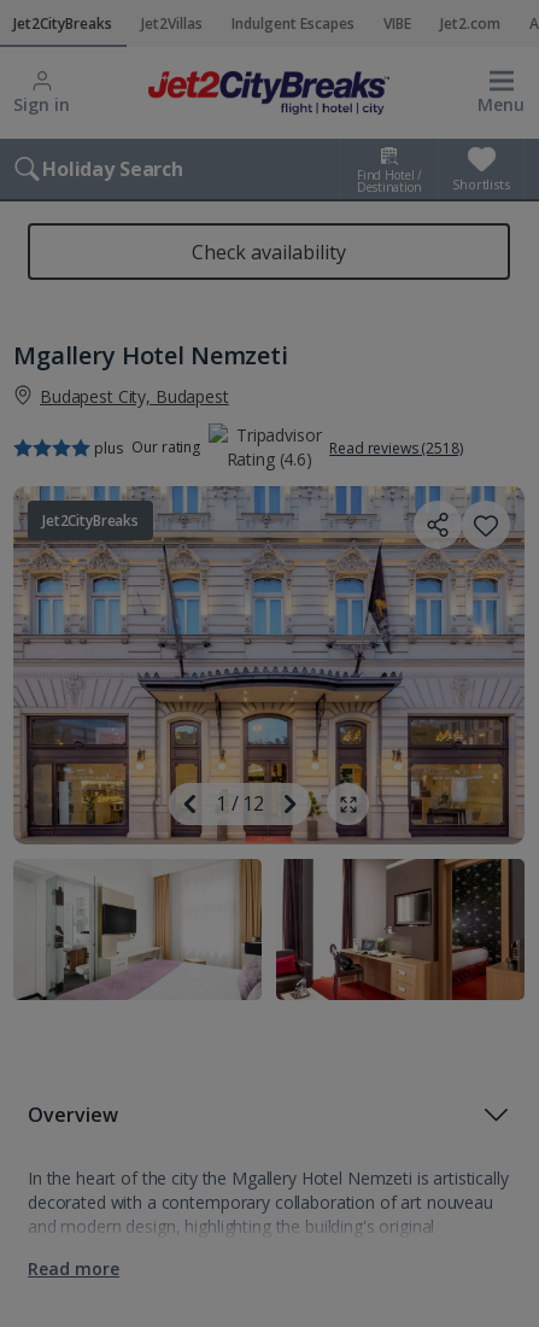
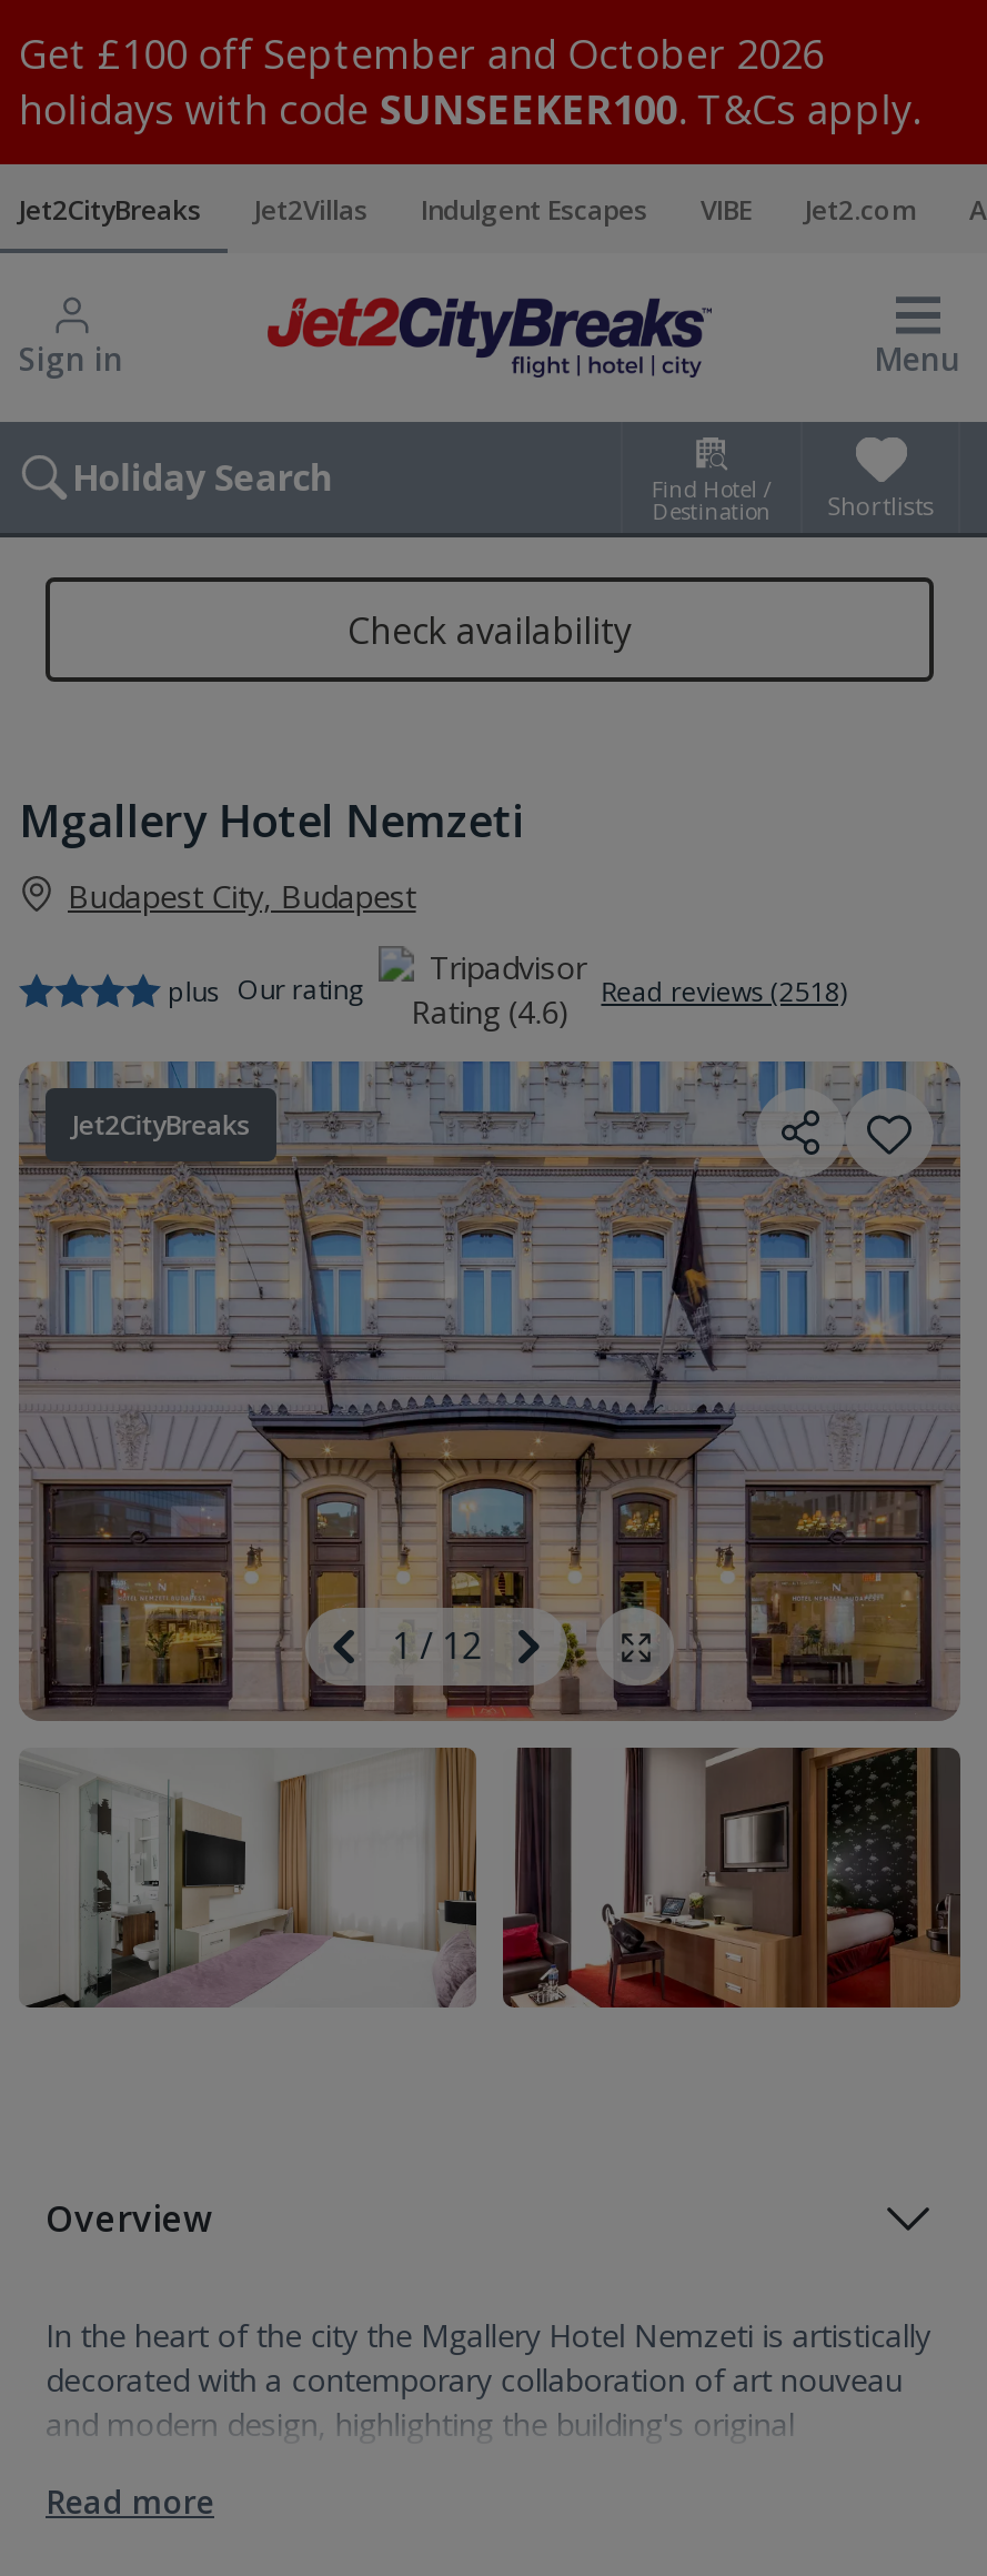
+ Get £100 off September and October 2026
+ holidays with code SUNSEEKER100. T&Cs apply.
